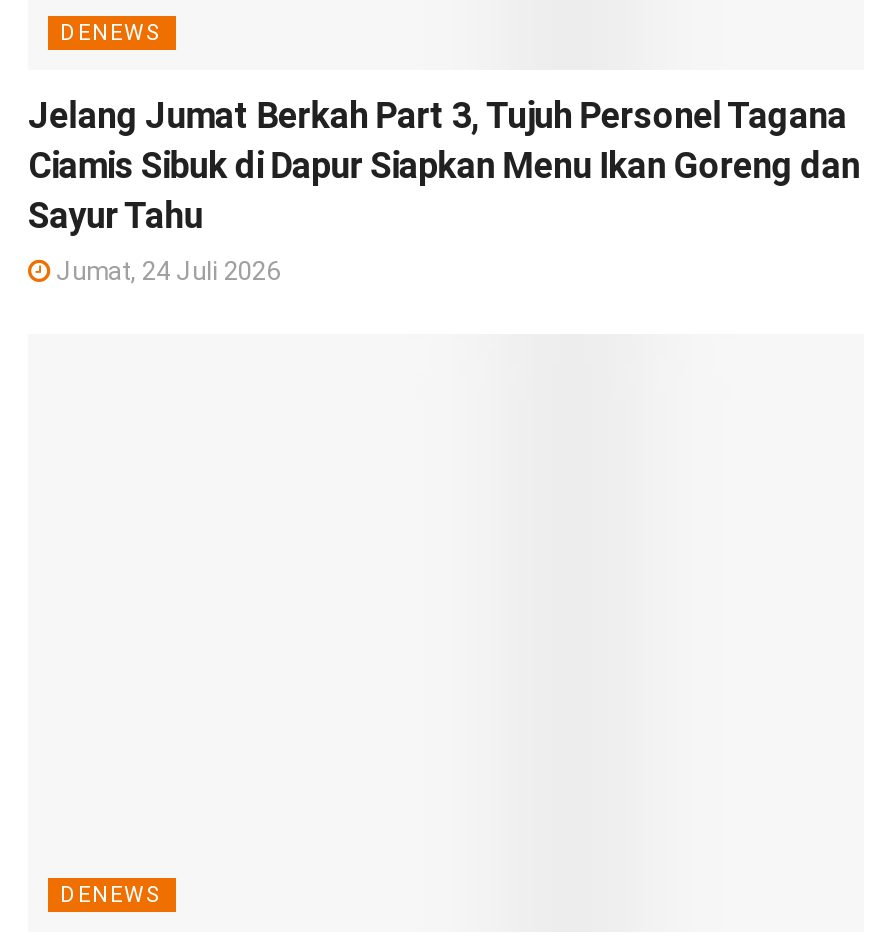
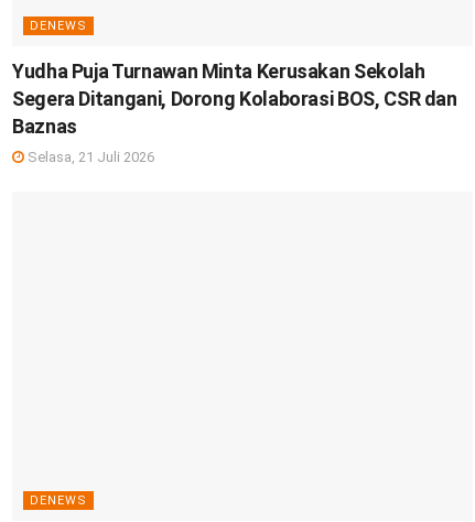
- Jelang Jumat Berkah Part 3, Tujuh Personel Tagana
- Ciamis Sibuk di Dapur Siapkan Menu Ikan Goreng dan
- Sayur Tahu
+ Yudha Puja Turnawan Minta Kerusakan Sekolah
+ Segera Ditangani, Dorong Kolaborasi BOS, CSR dan
+ Baznas

- Jumat, 24 Juli 2026
+ Selasa, 21 Juli 2026
